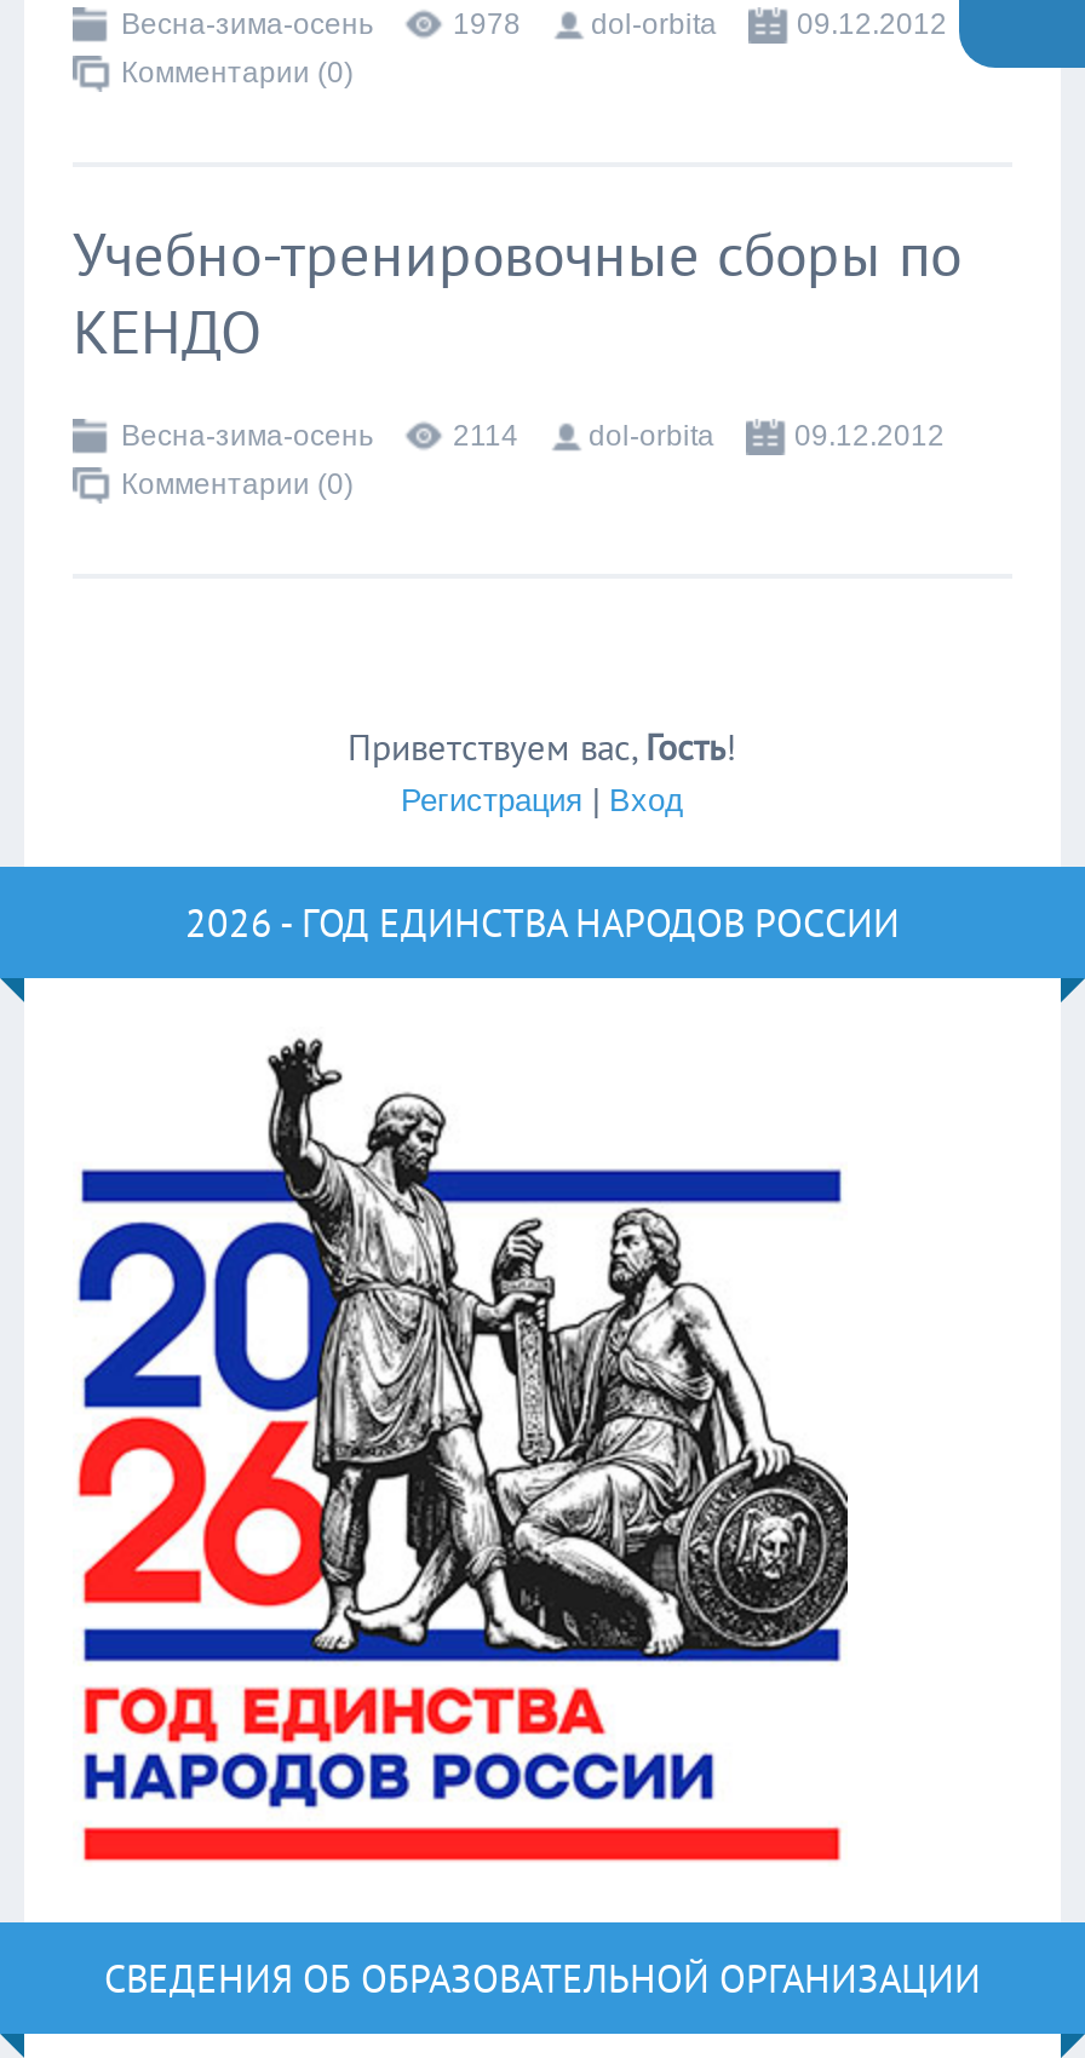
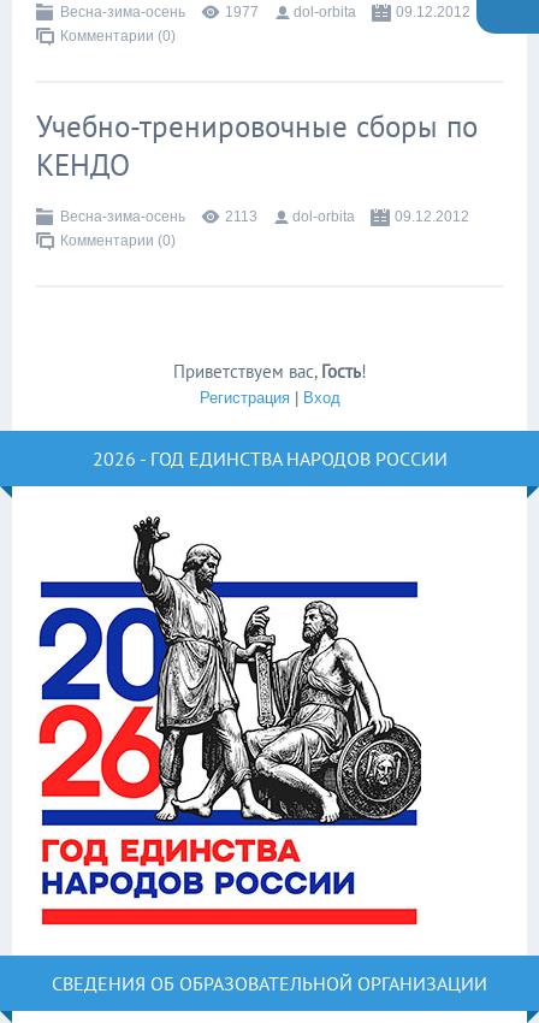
- 1978
+ 1977

- 2114
+ 2113
